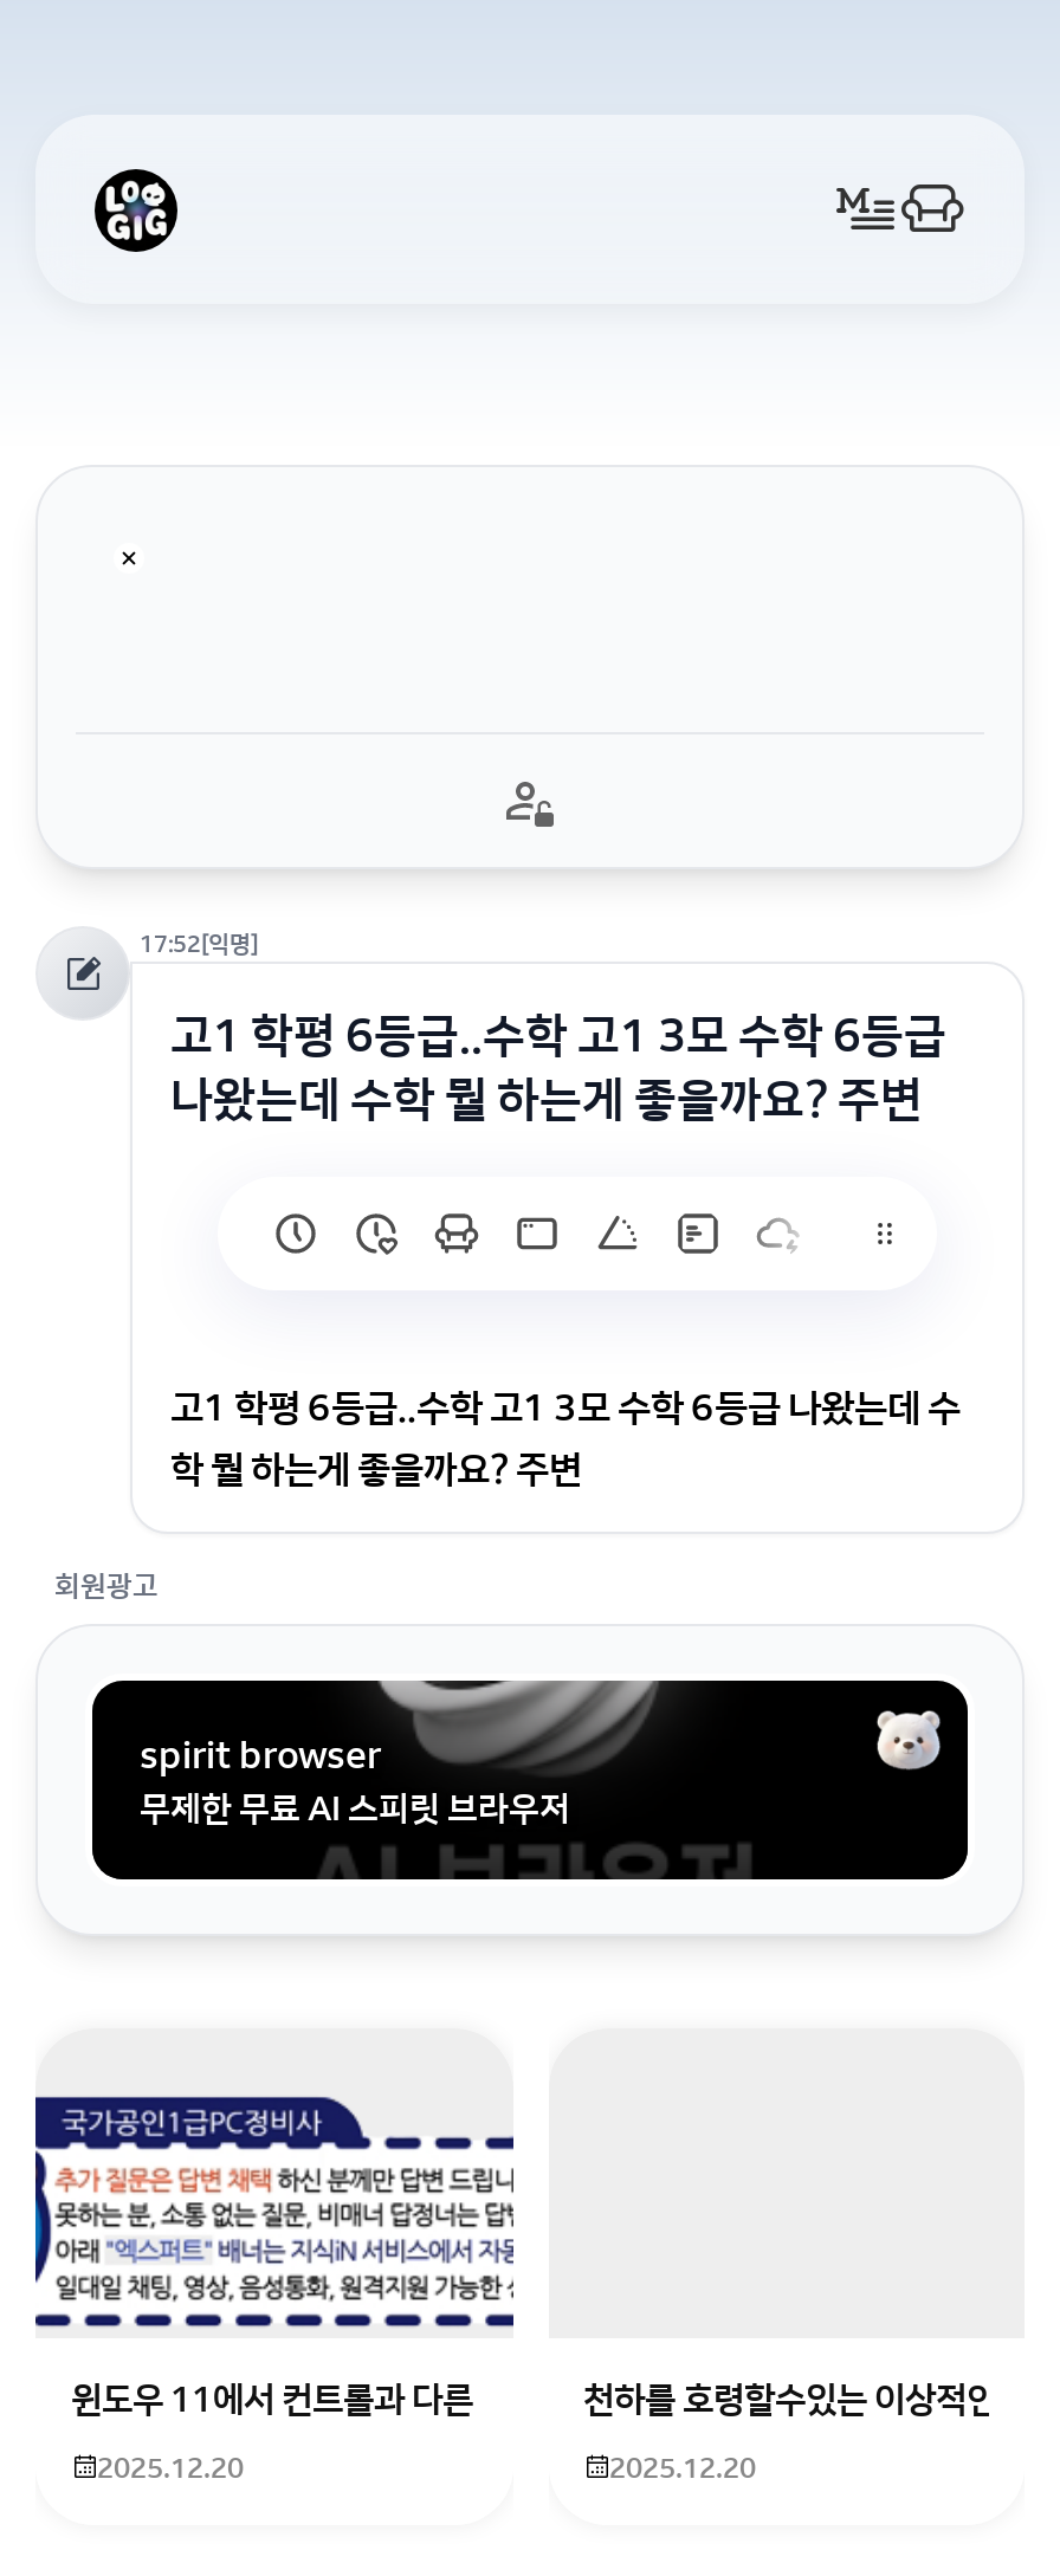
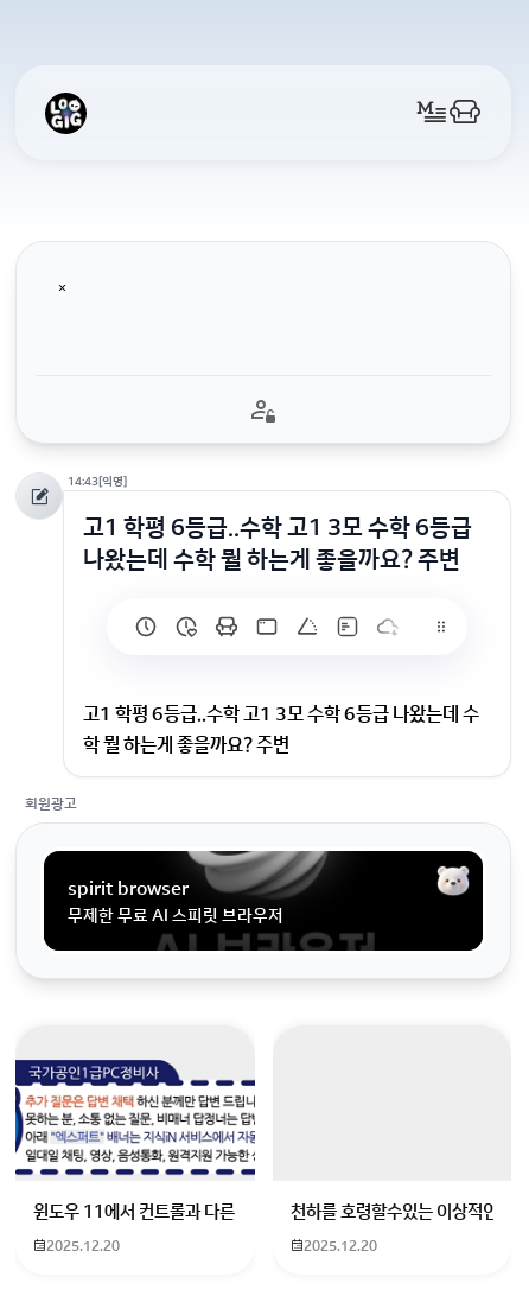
- 17:52[익명]
+ 14:43[익명]
